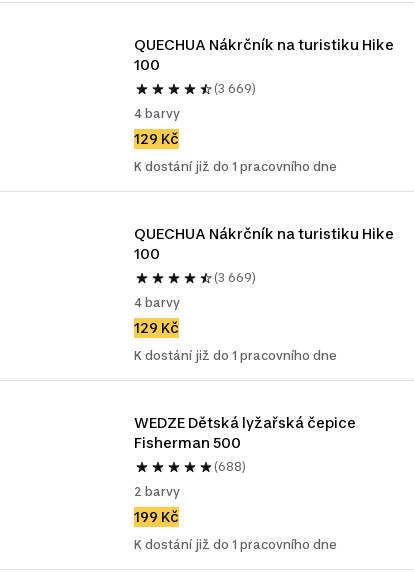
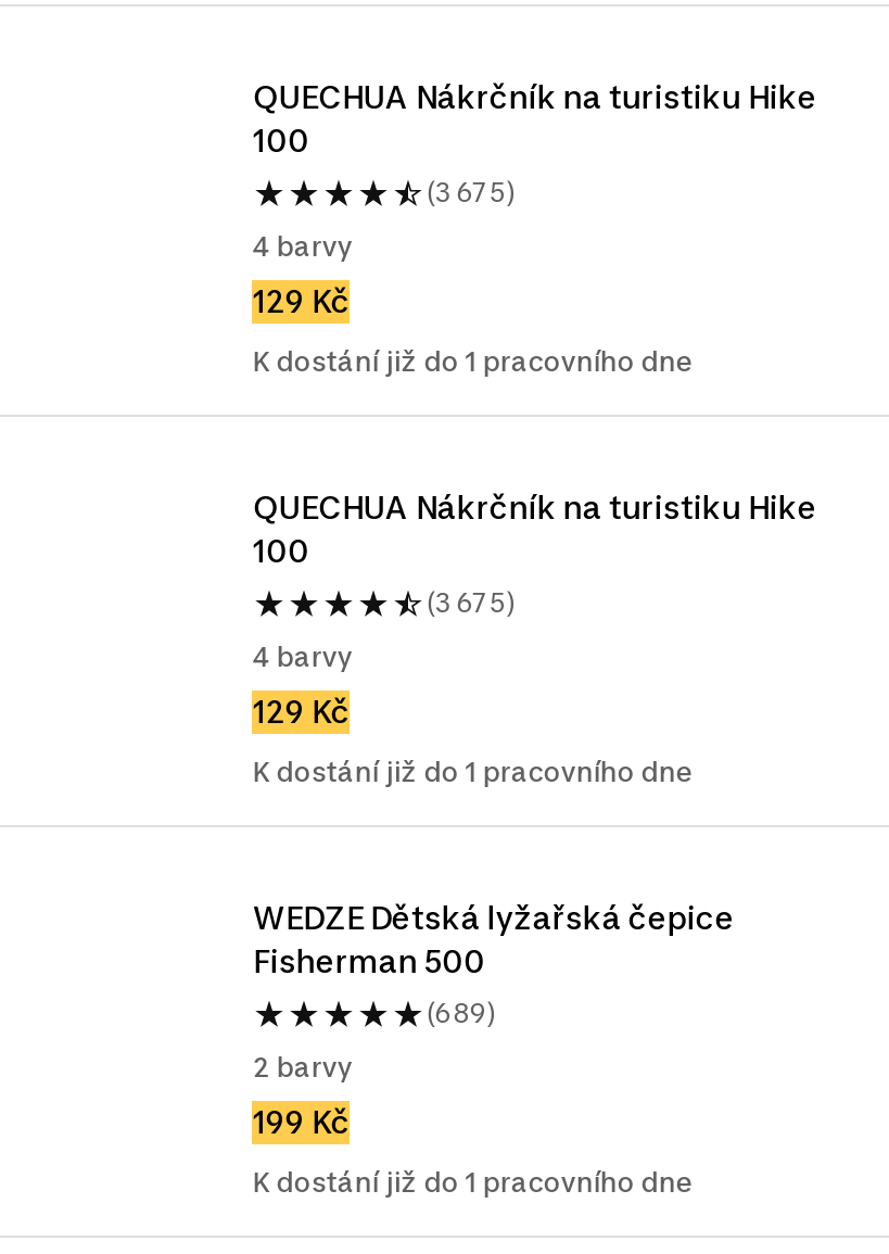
- (3 669)
+ (3 675)

- (3 669)
+ (3 675)

- (688)
+ (689)
